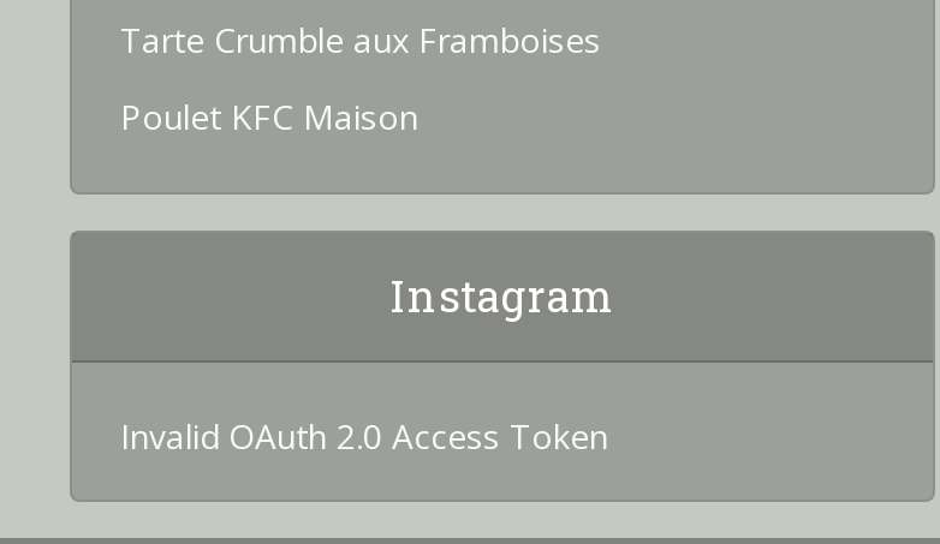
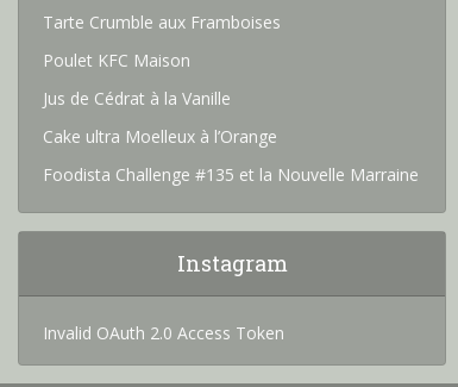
+ Jus de Cédrat à la Vanille
+ Cake ultra Moelleux à l’Orange
+ Foodista Challenge #135 et la Nouvelle Marraine
